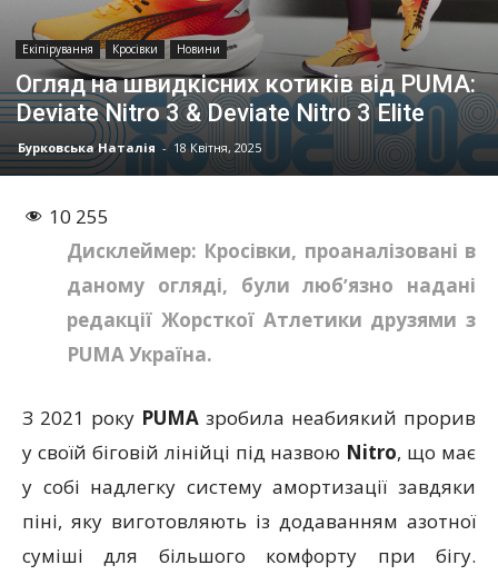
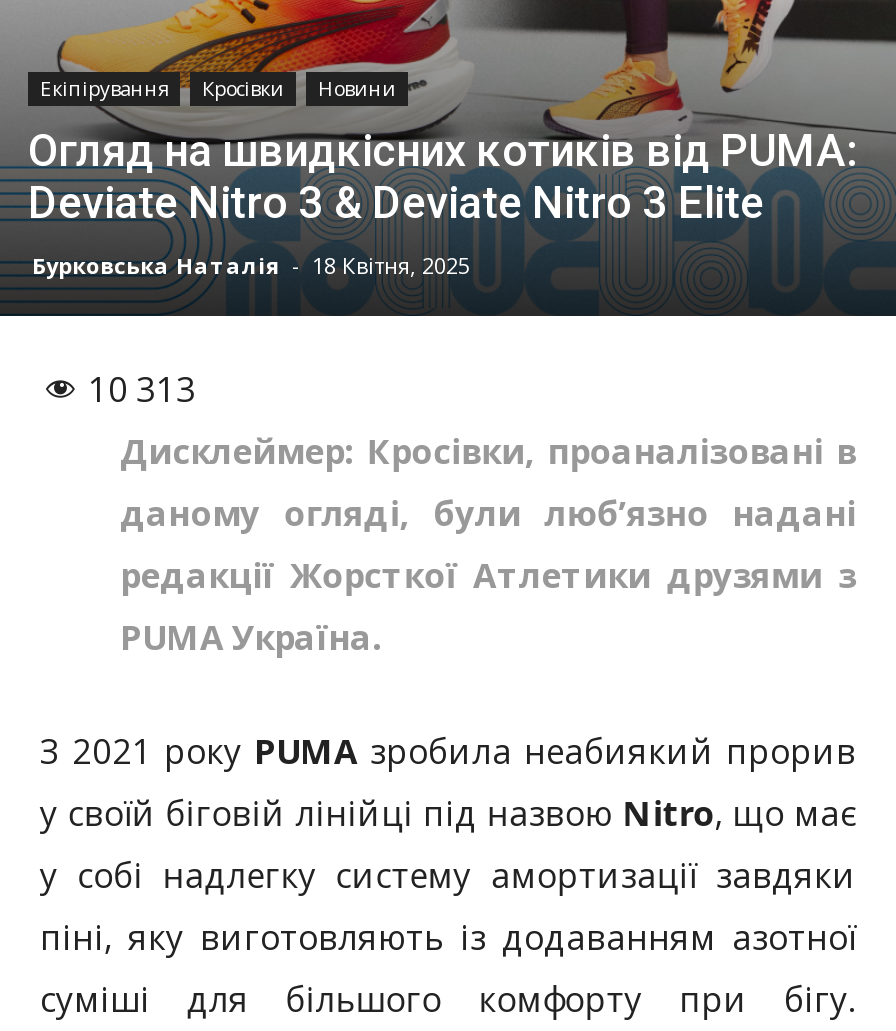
- 10 255
+ 10 313
